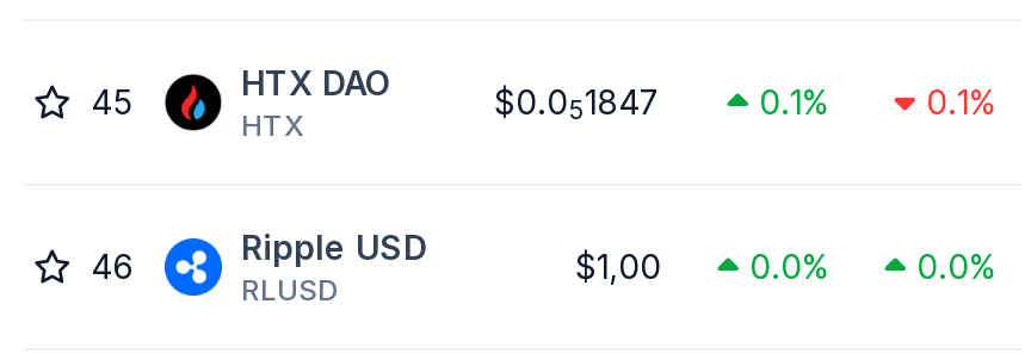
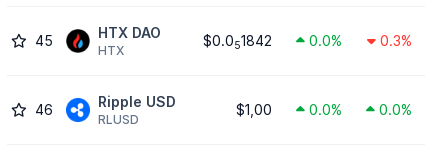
- $0.051847
+ $0.051842

- 0.1%
+ 0.0%

- 0.1%
+ 0.3%
